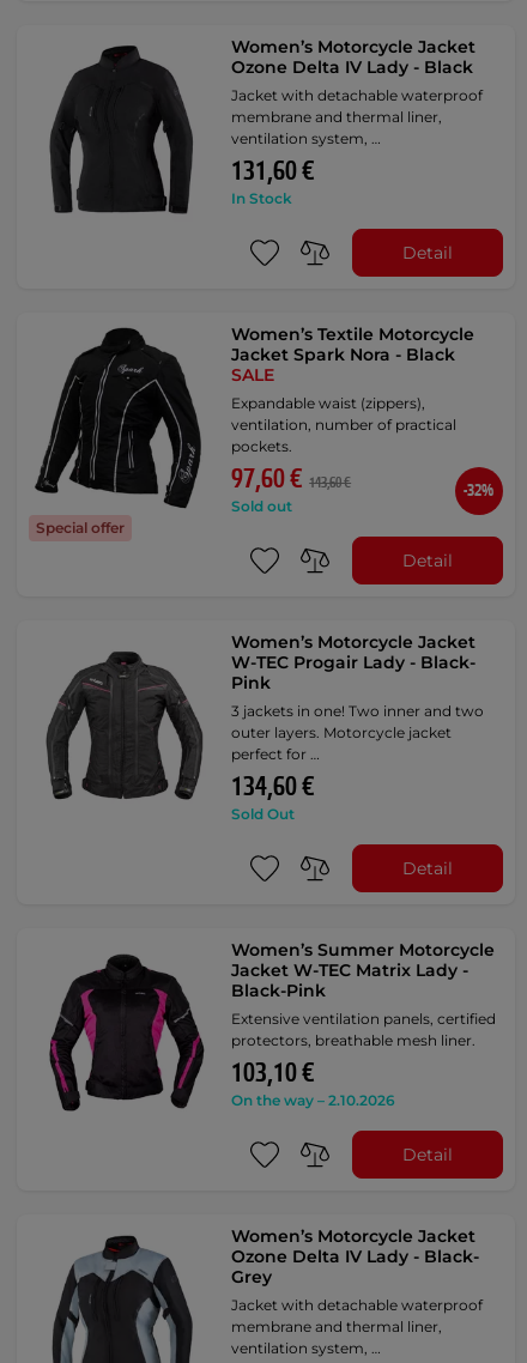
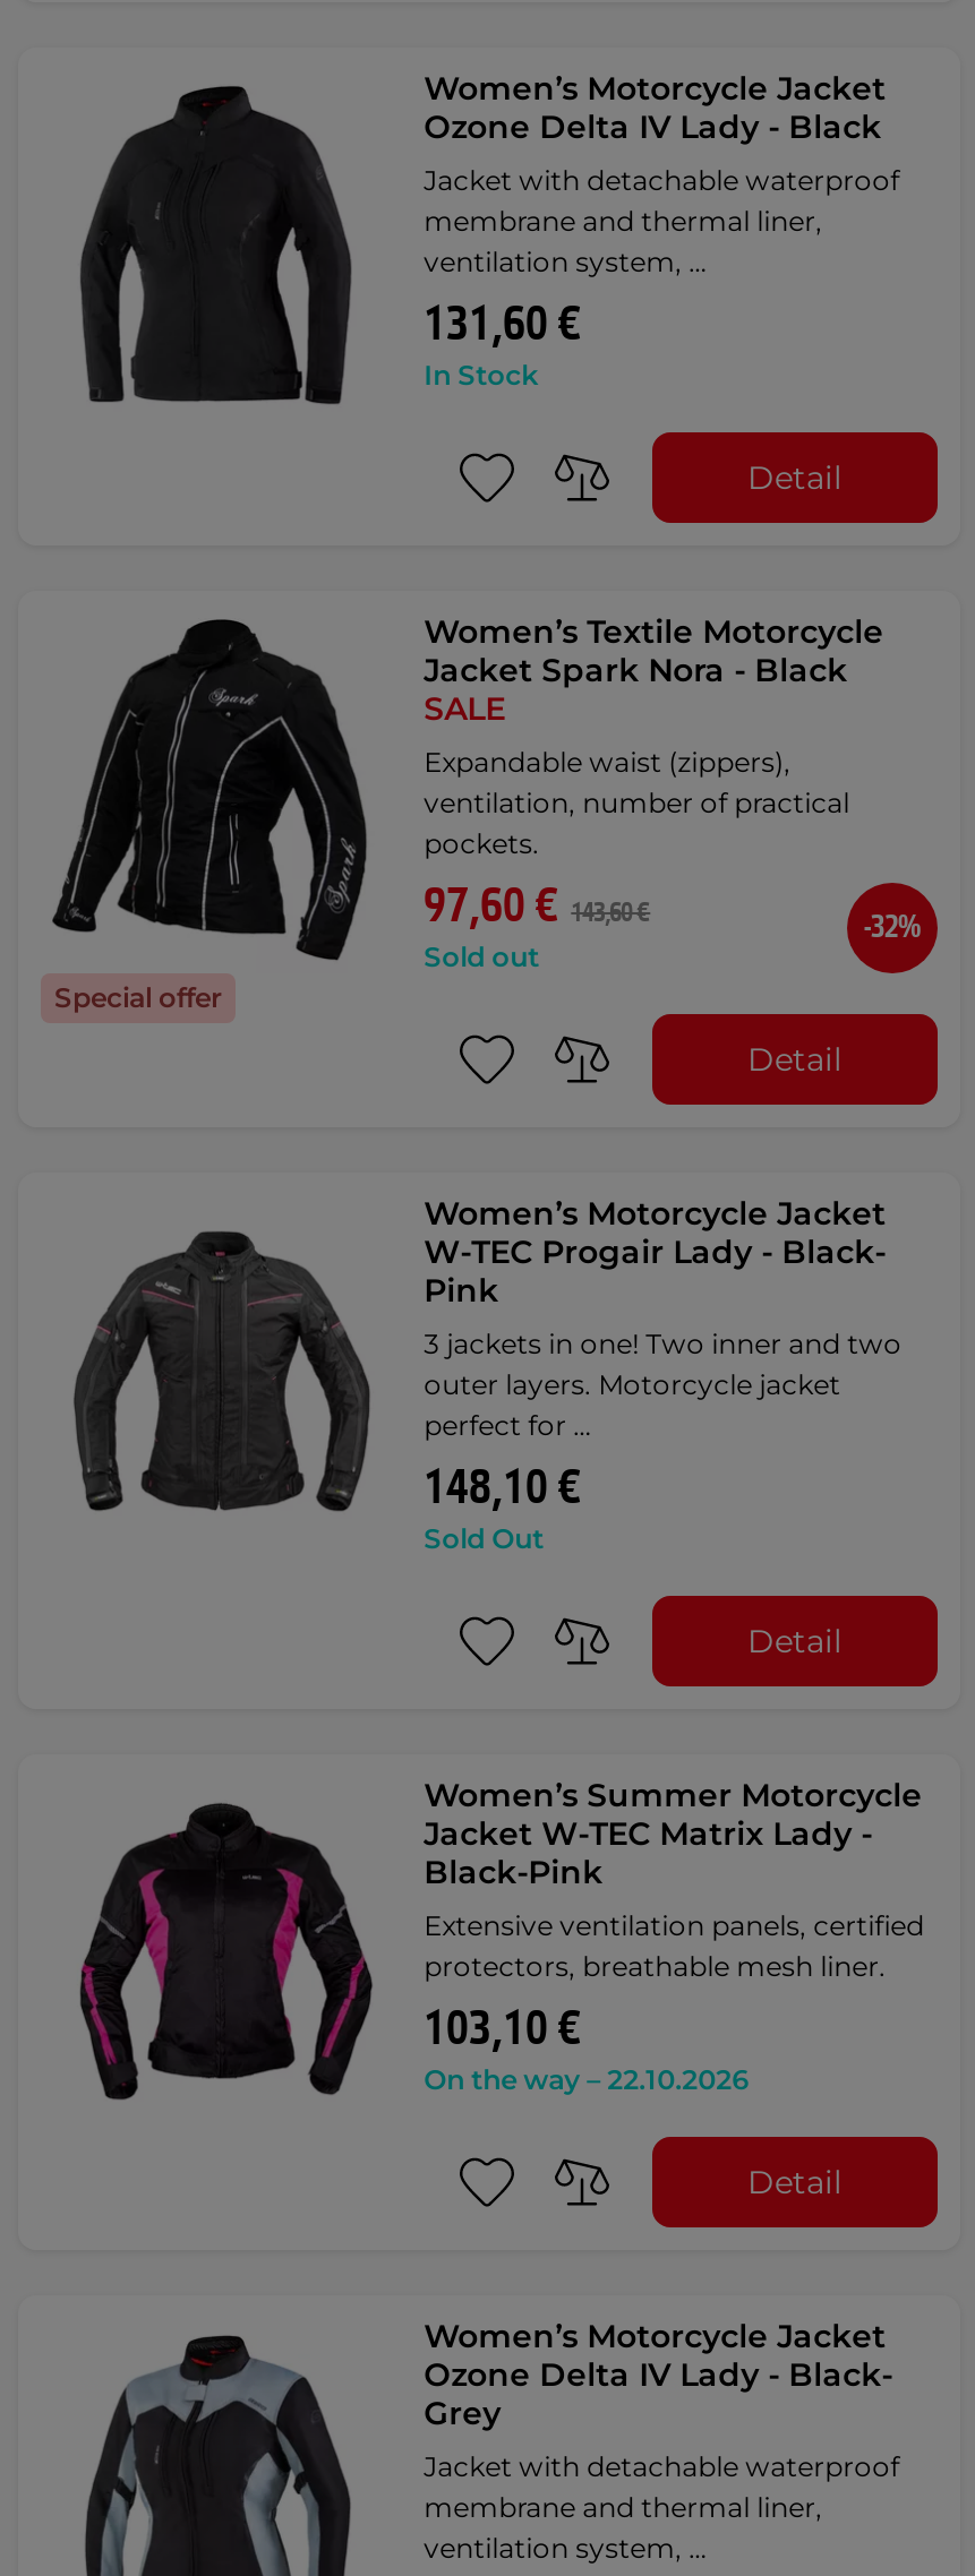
- 134,60 €
+ 148,10 €

- On the way – 2.10.2026
+ On the way – 22.10.2026
